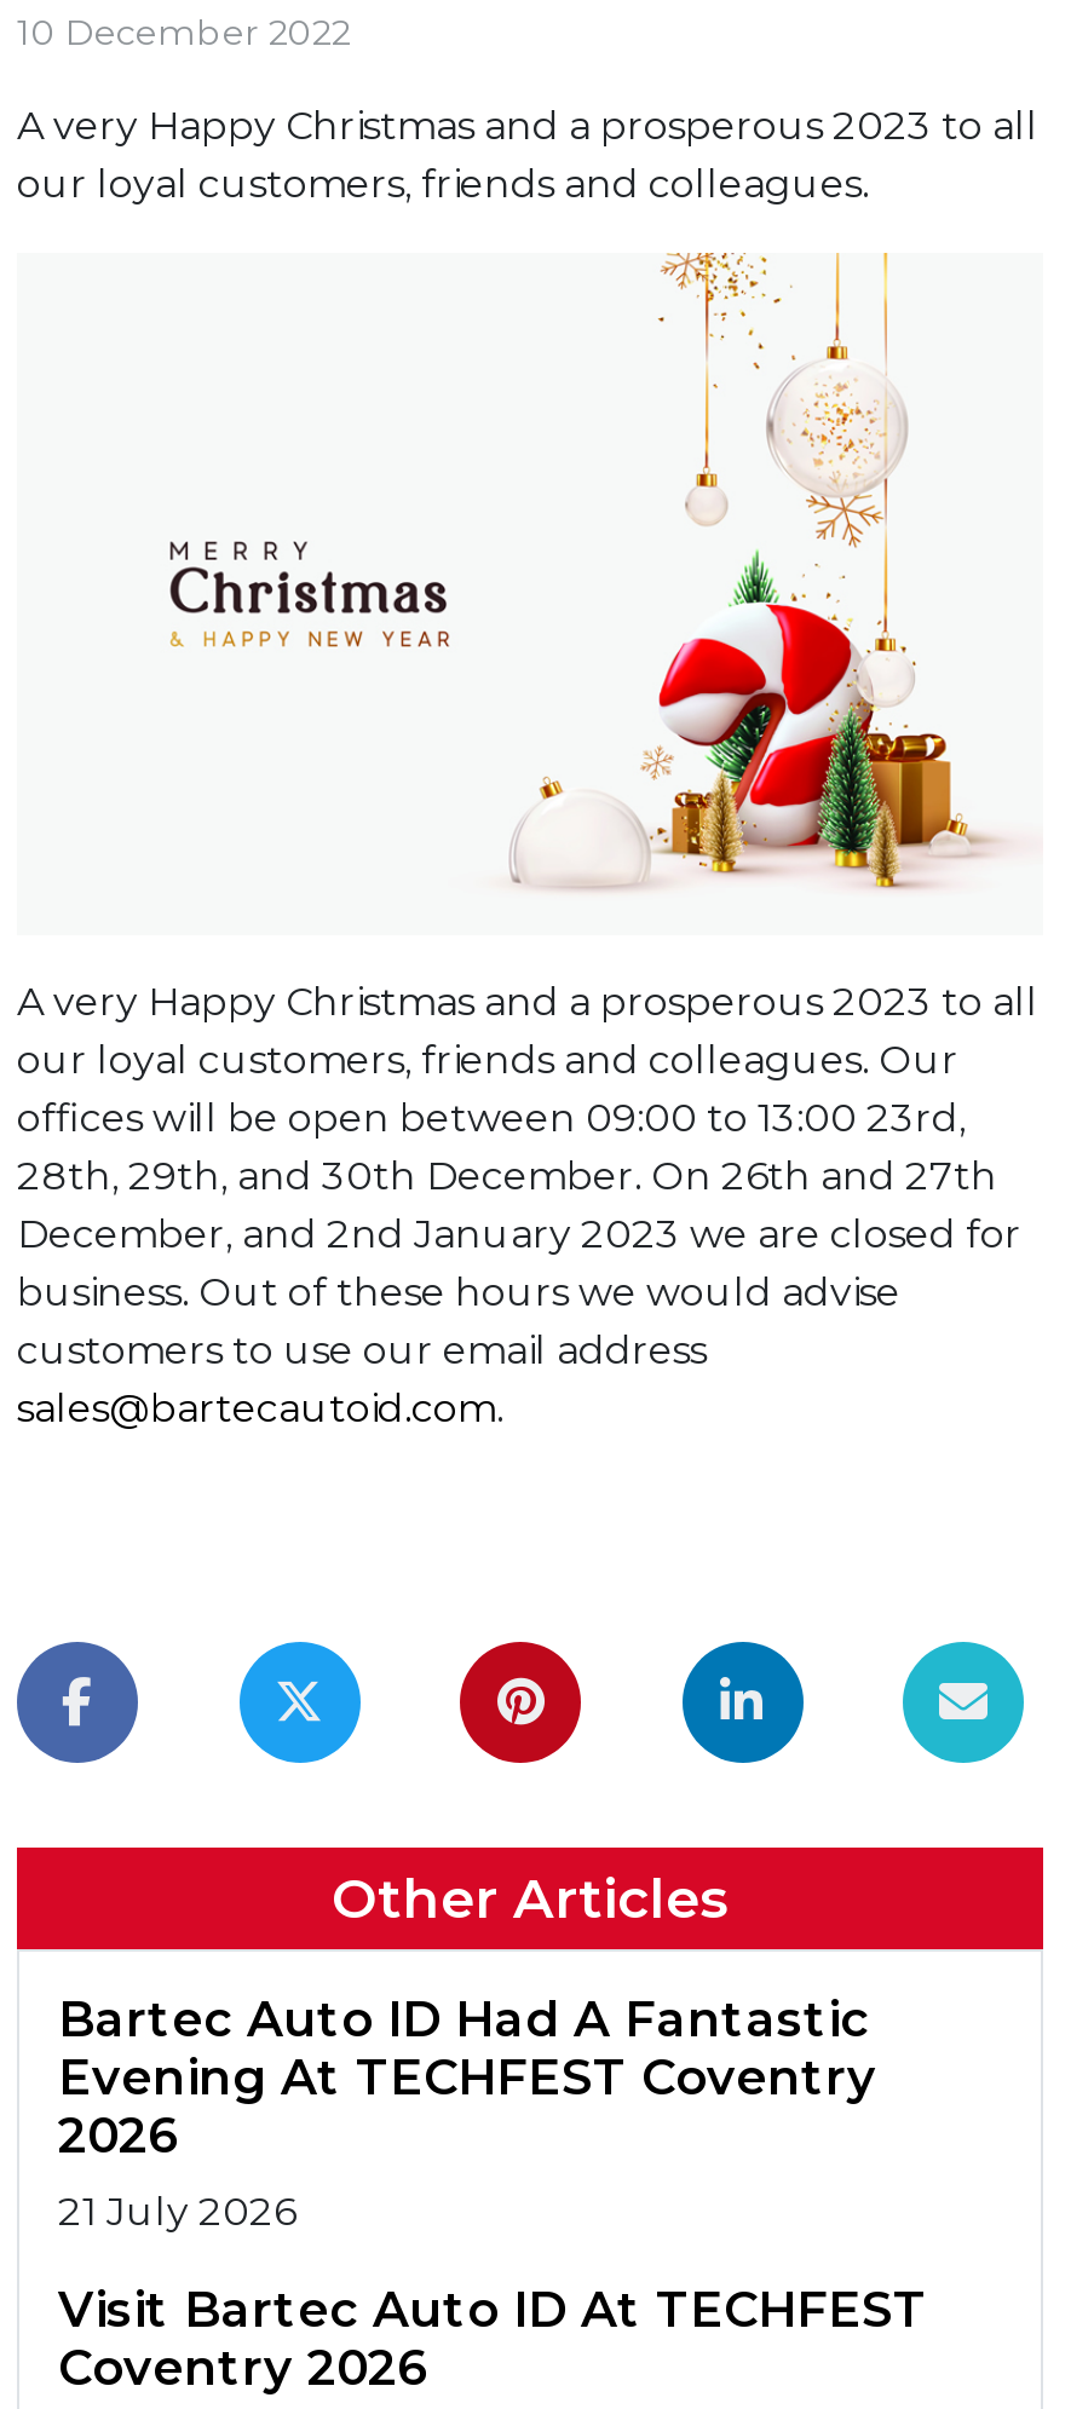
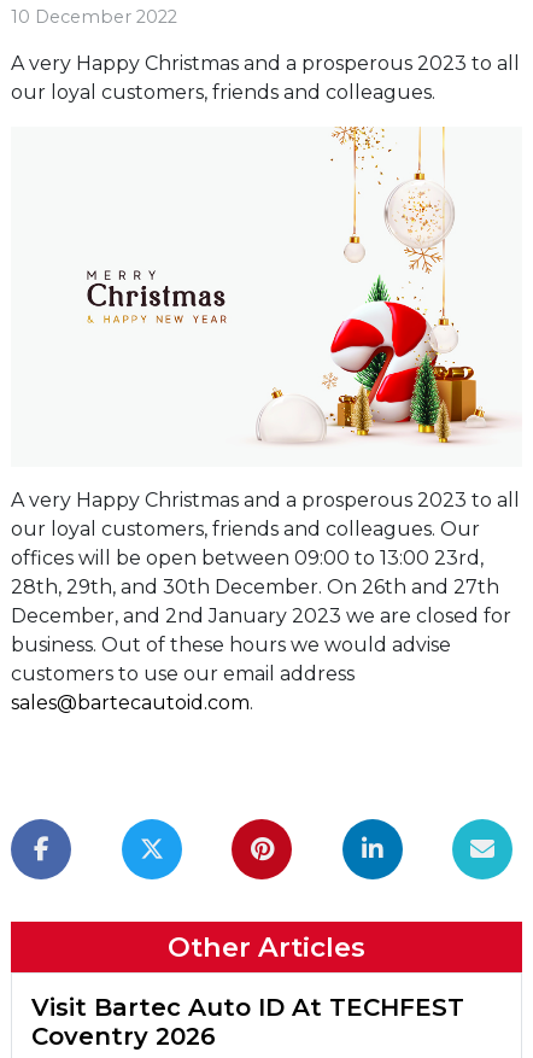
- Bartec Auto ID Had A Fantastic
- Evening At TECHFEST Coventry
- 2026
- 21 July 2026
